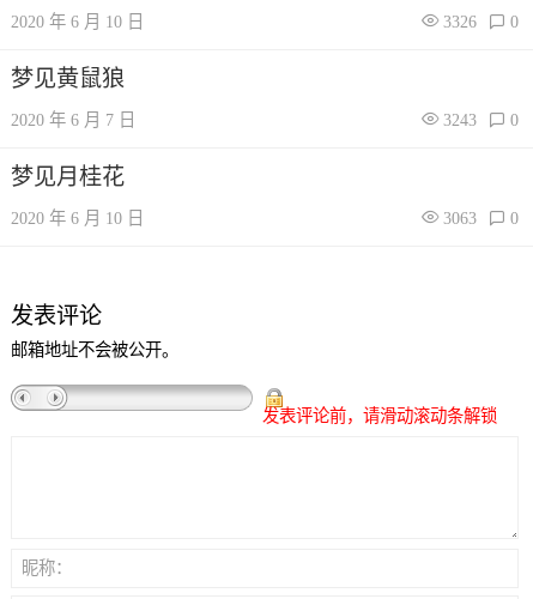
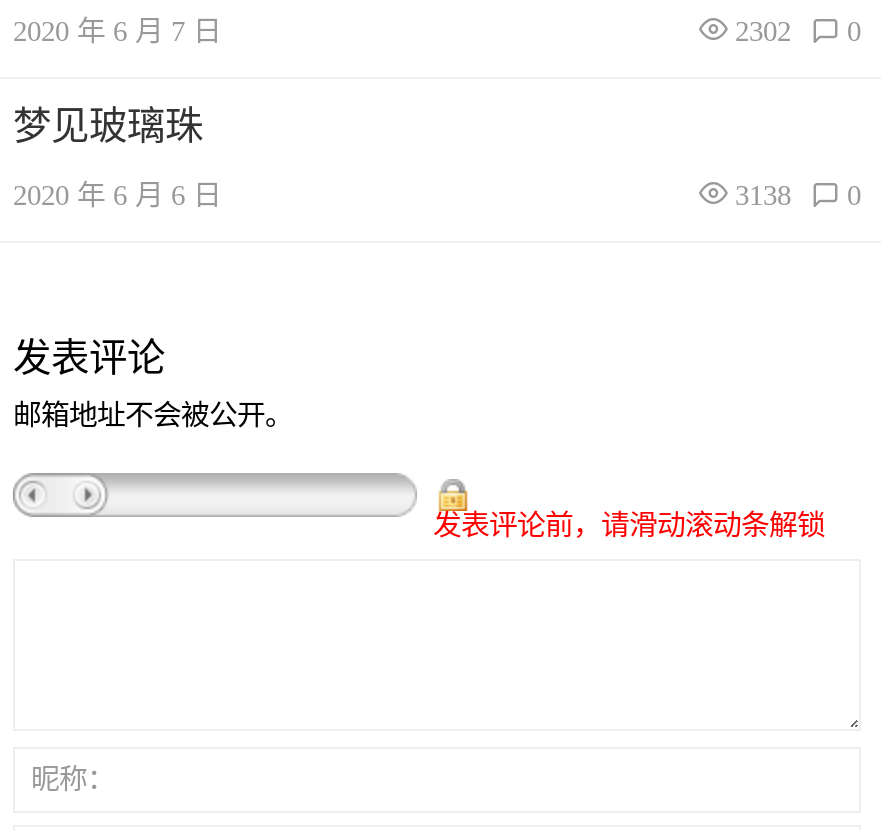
- 2020 年 6 月 10 日
- 3326
+ 2020 年 6 月 7 日
+ 2302

- 梦见黄鼠狼
- 2020 年 6 月 7 日
- 3243
- 0
- 梦见月桂花
- 2020 年 6 月 10 日
- 3063
+ 梦见玻璃珠
+ 2020 年 6 月 6 日
+ 3138
